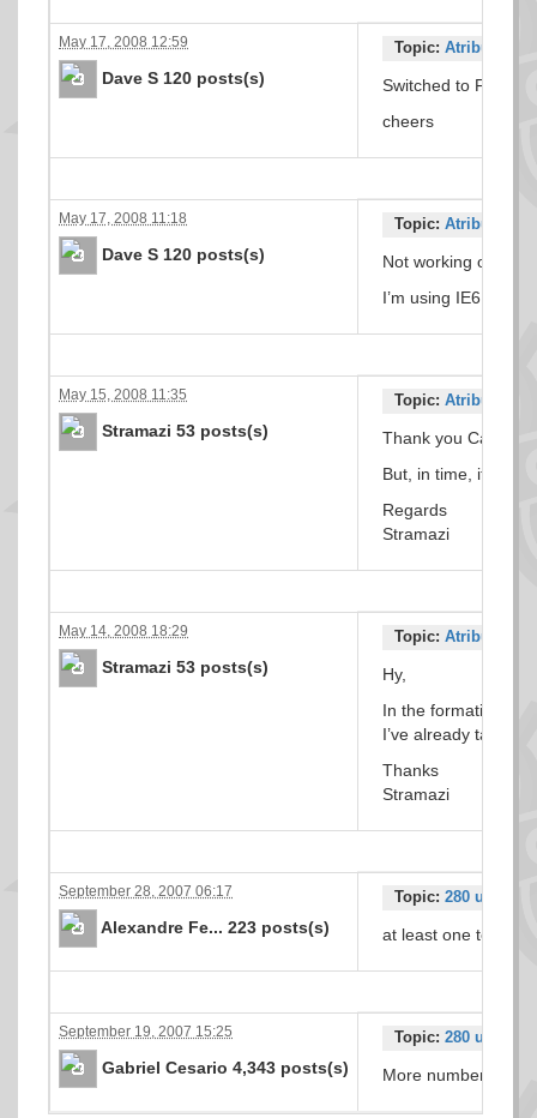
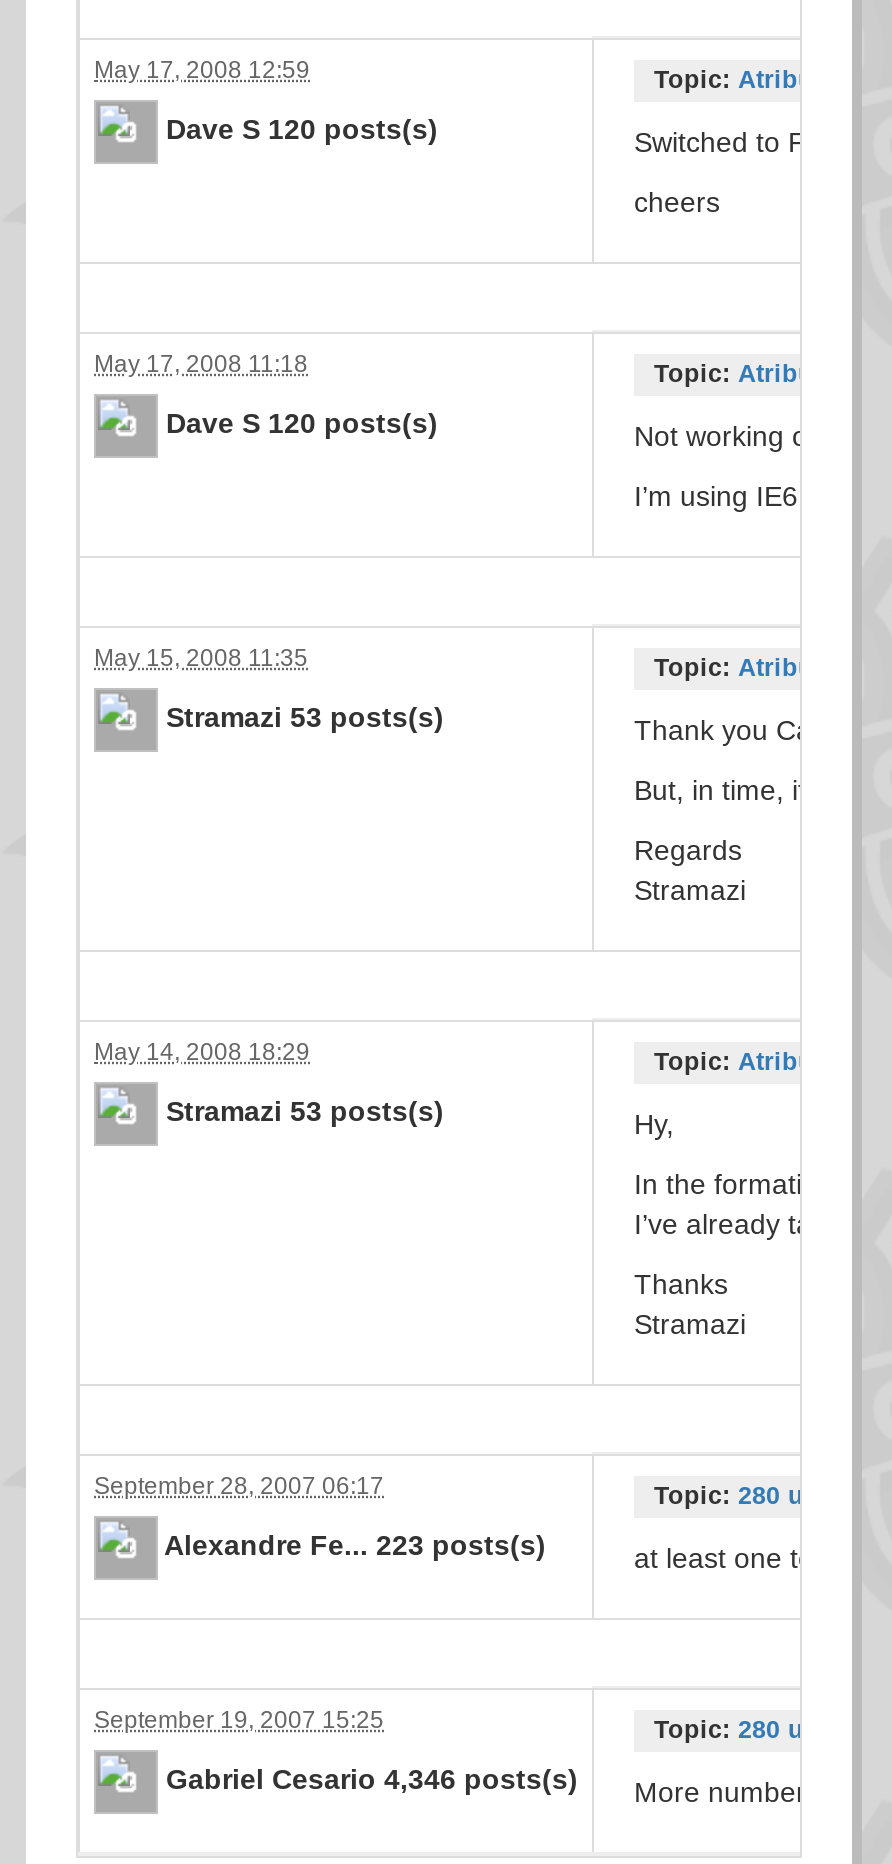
- Gabriel Cesario 4,343 posts(s)
+ Gabriel Cesario 4,346 posts(s)
